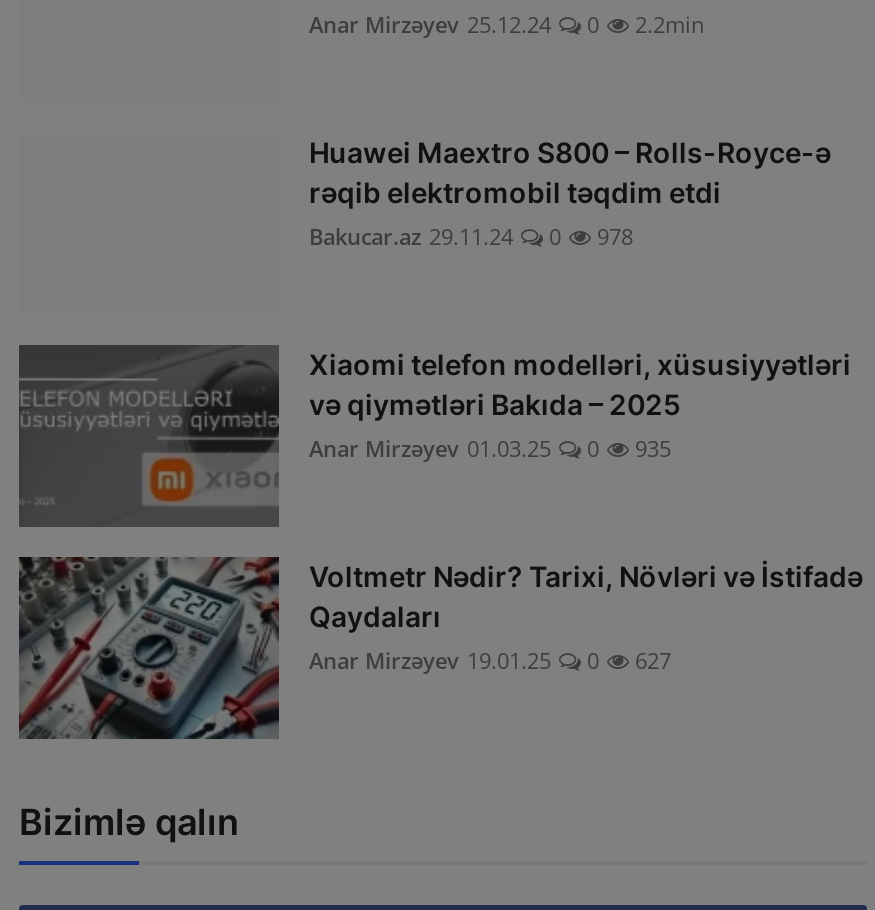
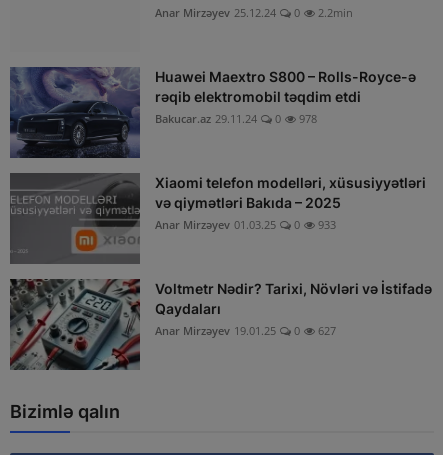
+ [image]

- Anar Mirzəyev 01.03.25 0 935
+ Anar Mirzəyev 01.03.25 0 933
